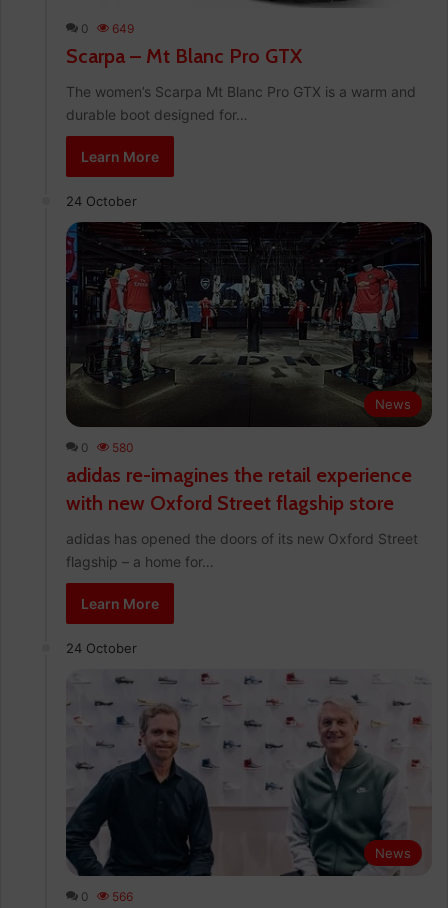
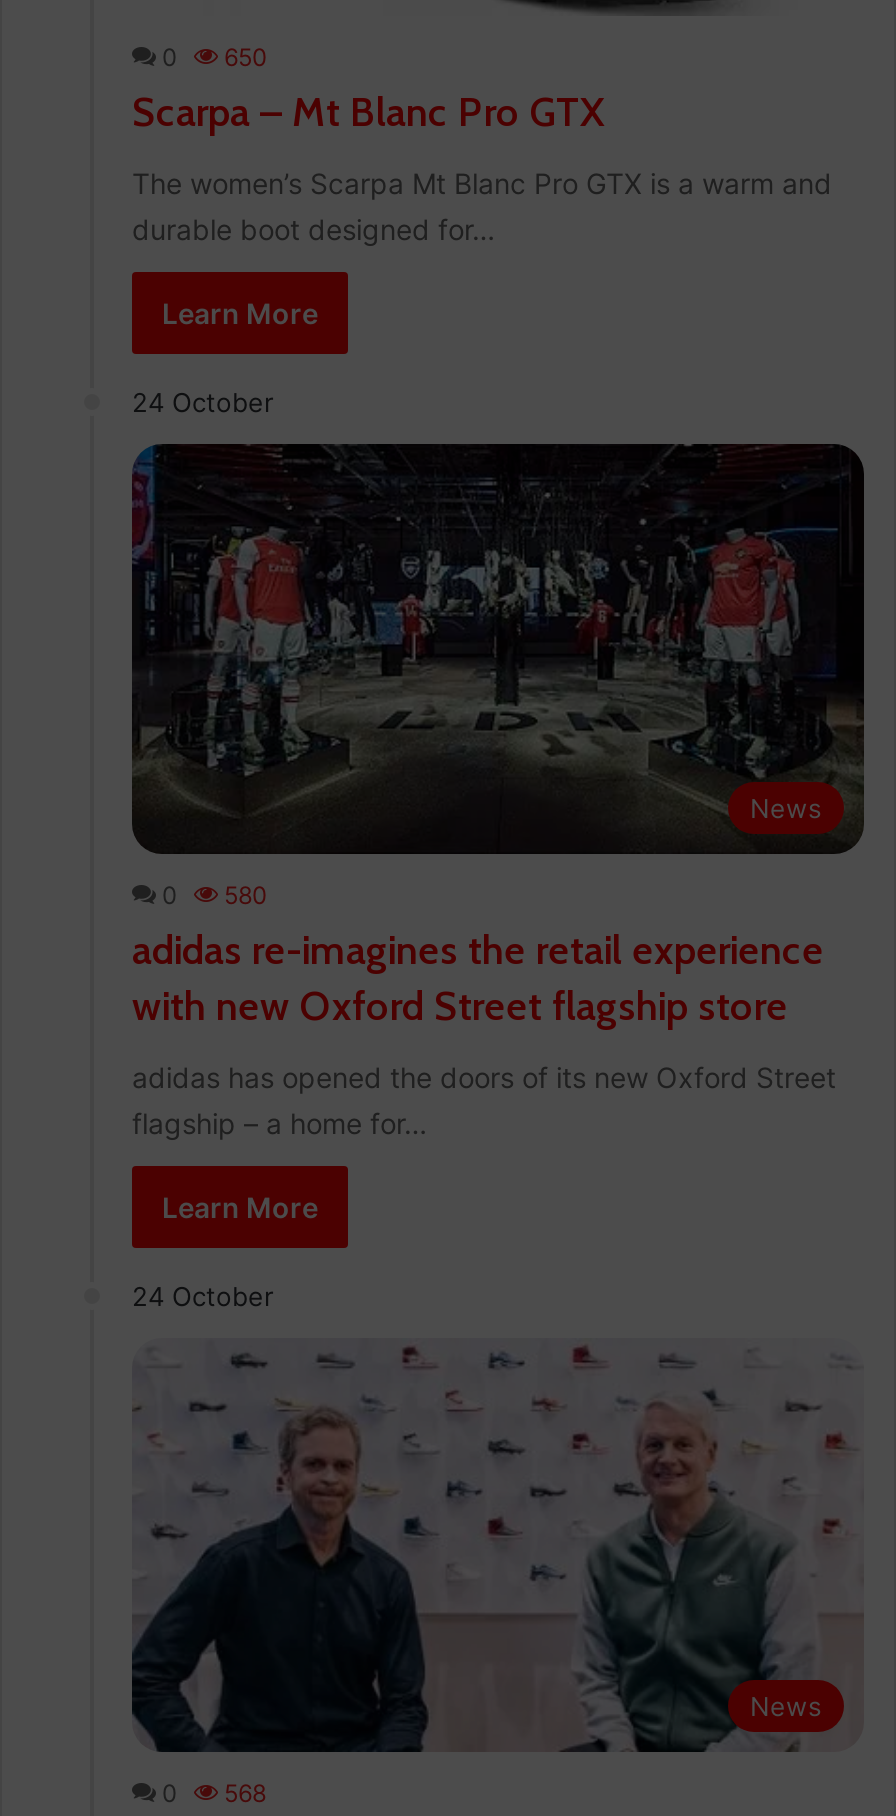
- 0 649
+ 0 650

- 0 566
+ 0 568
